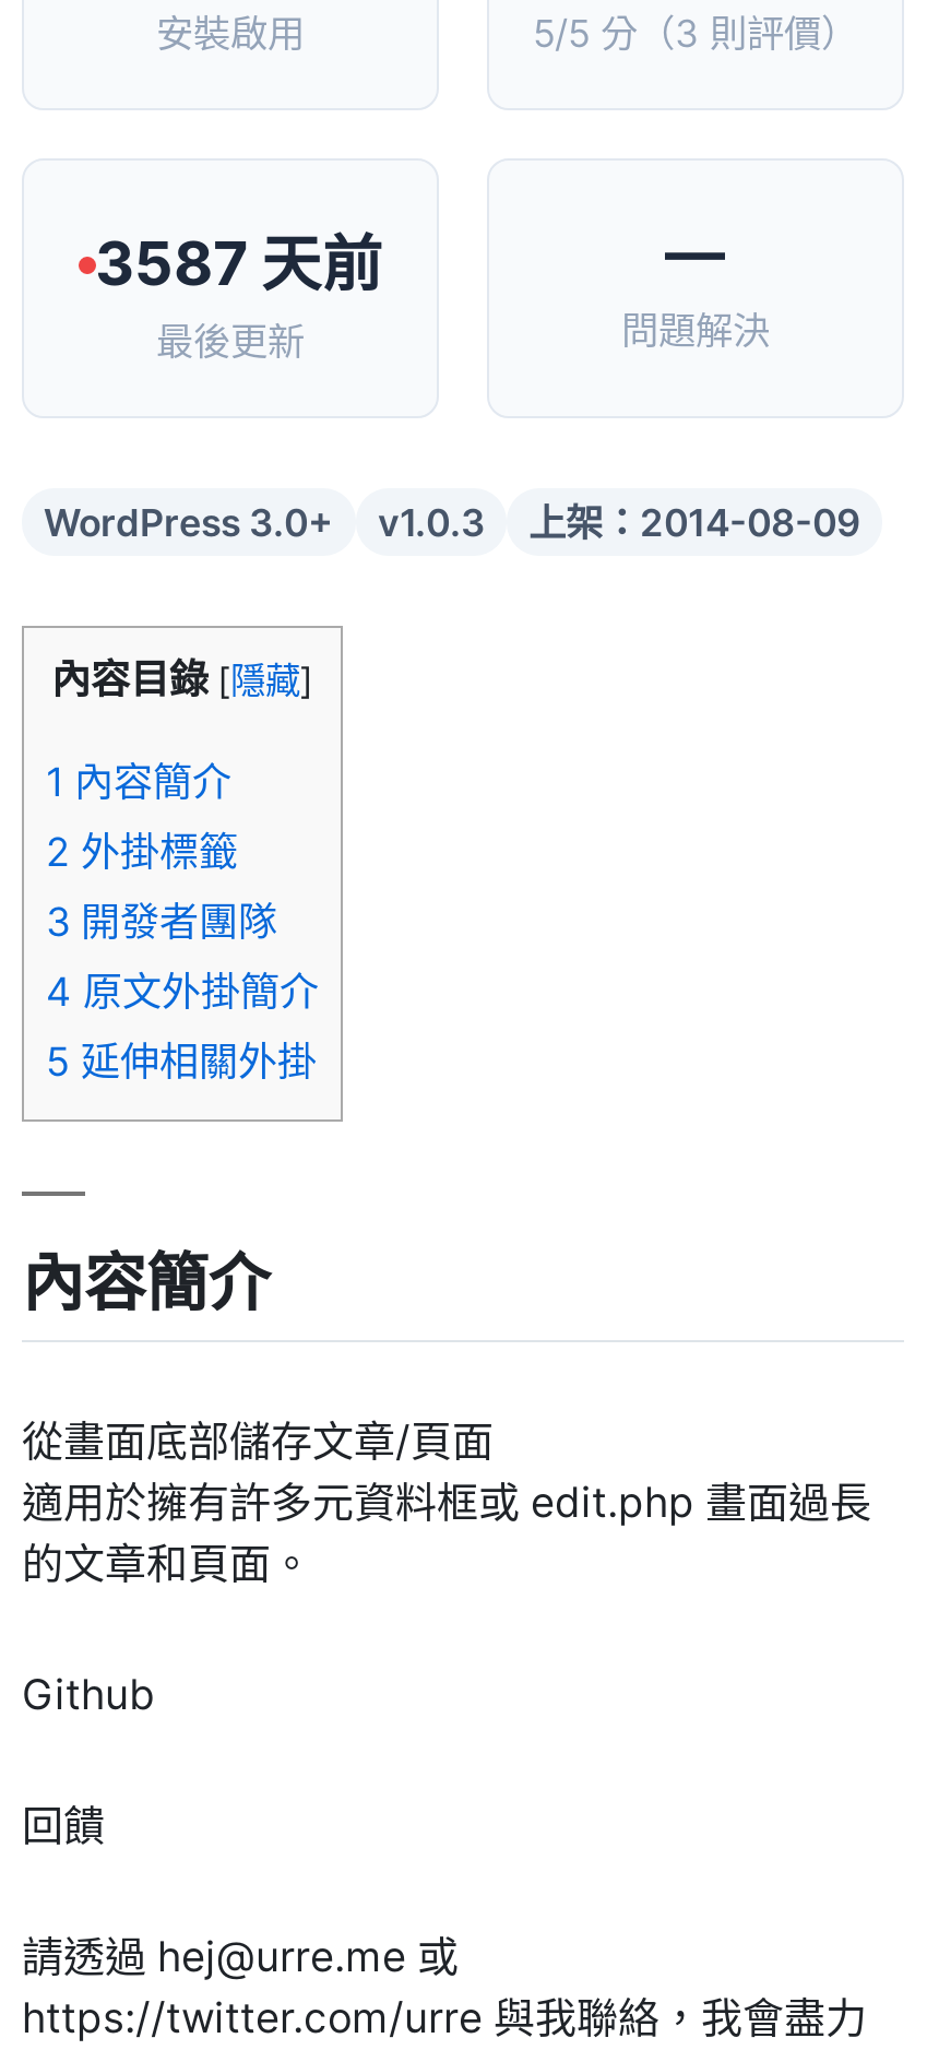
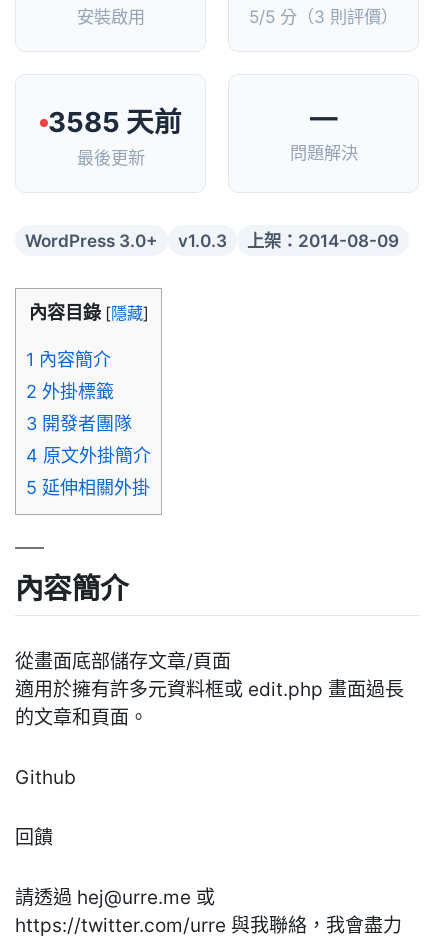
- 3587 天前
+ 3585 天前
